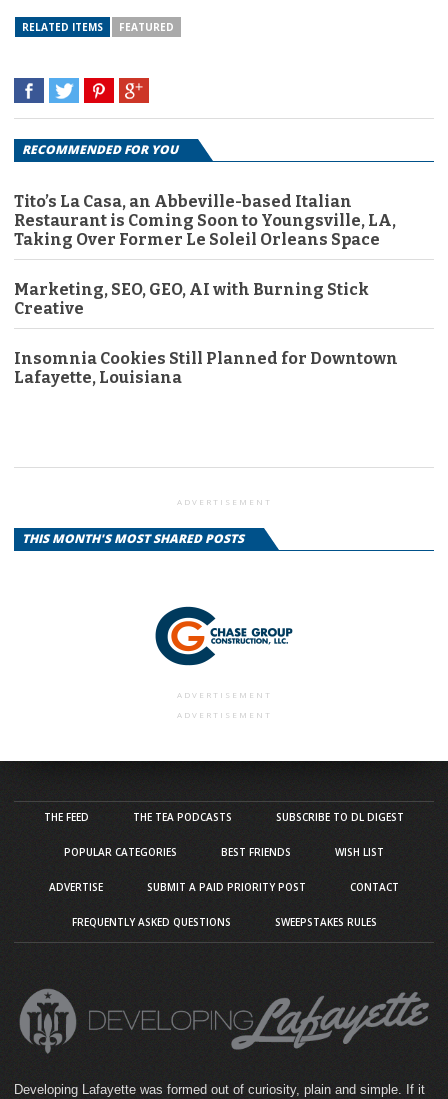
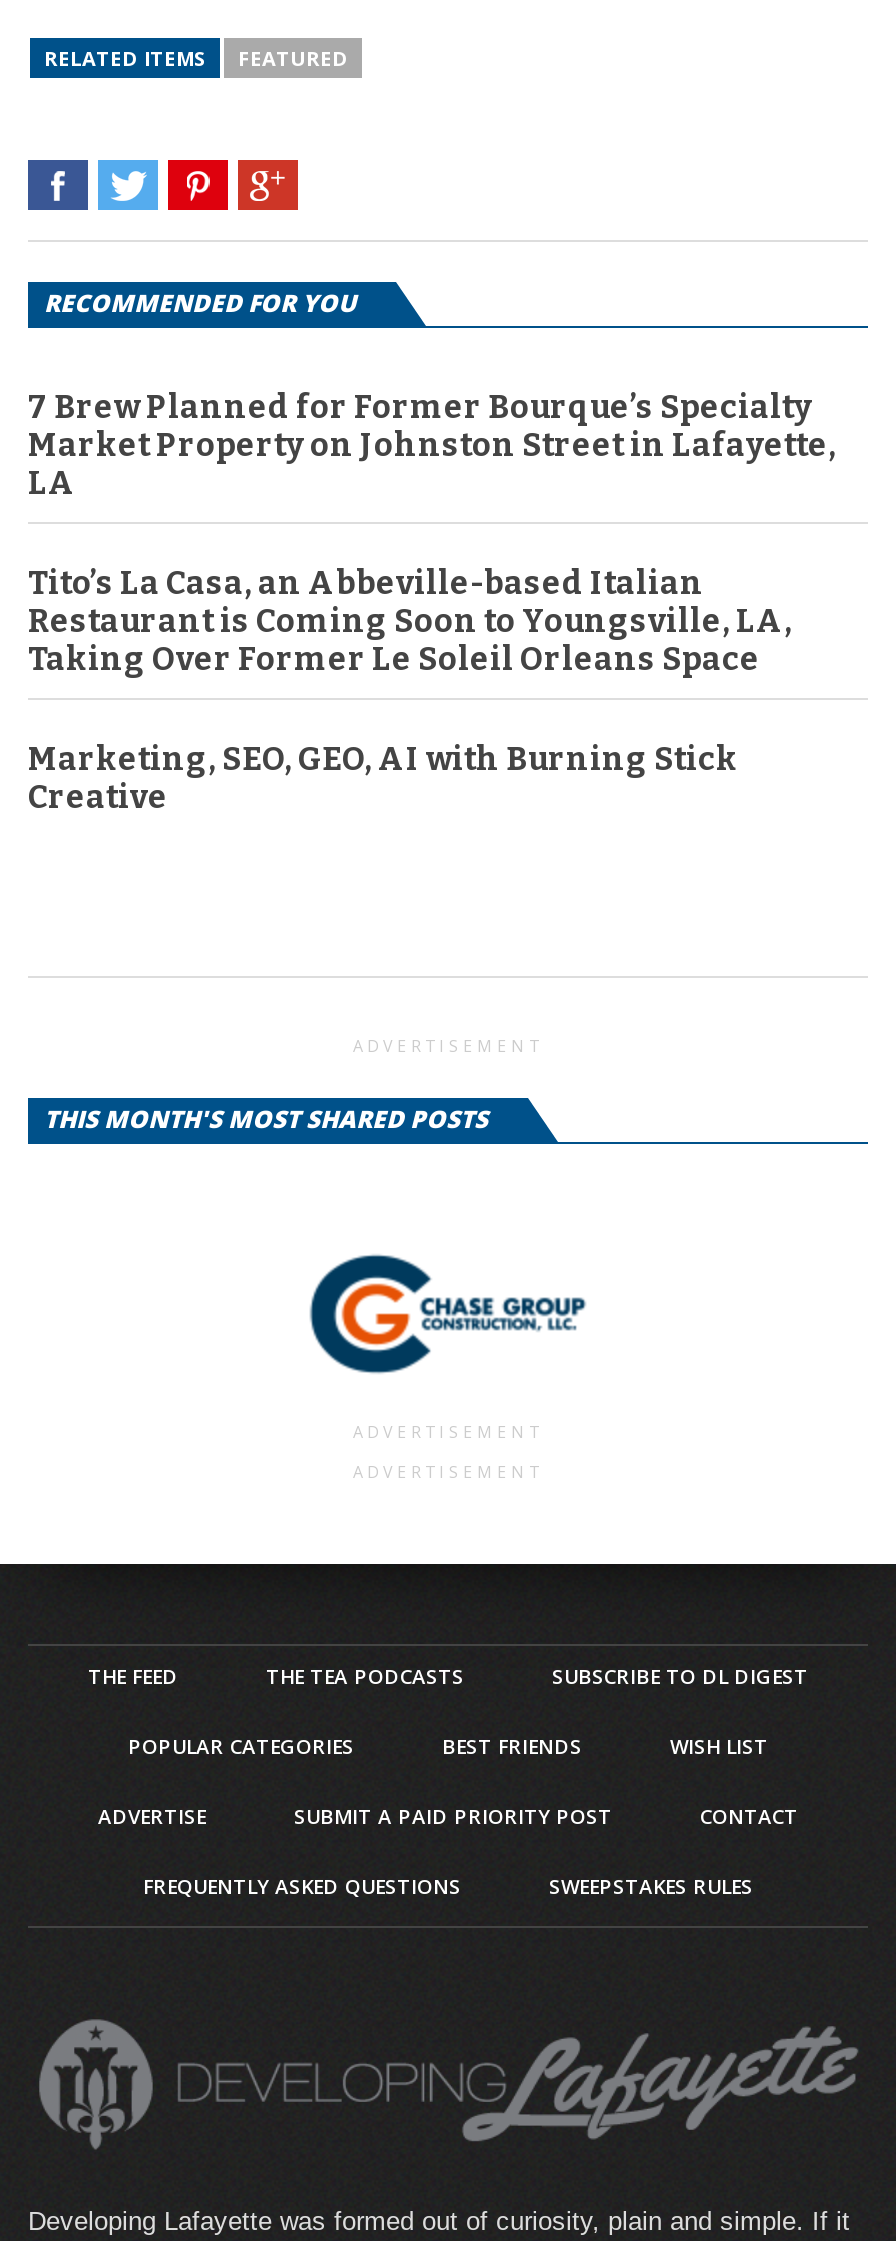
+ 7 Brew Planned for Former Bourque’s Specialty
+ Market Property on Johnston Street in Lafayette,
+ LA

moved down: Tito’s La Casa, an Abbeville-based Italian | Restaurant is Coming Soon to Youngsville, LA, | Taking Over Former Le Soleil Orleans Space | Marketing, SEO, GEO, AI with Burning Stick | Creative

- Insomnia Cookies Still Planned for Downtown
- Lafayette, Louisiana
